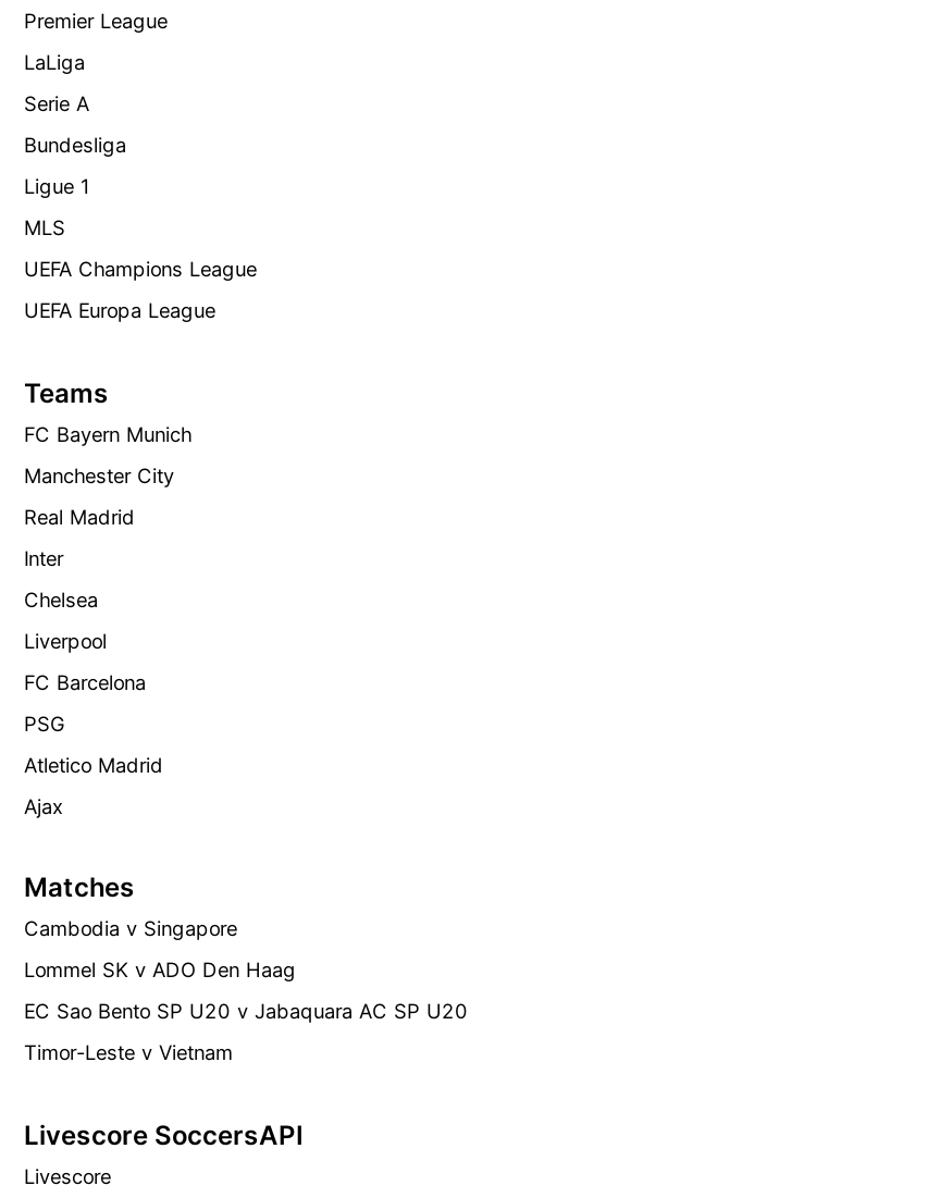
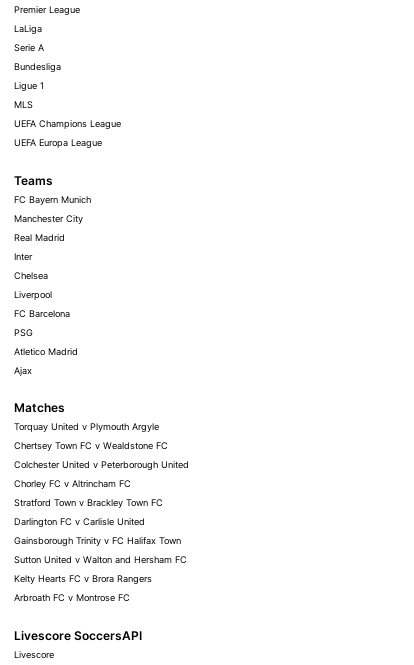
- Cambodia v Singapore
- Lommel SK v ADO Den Haag
- EC Sao Bento SP U20 v Jabaquara AC SP U20
- Timor-Leste v Vietnam
+ Torquay United v Plymouth Argyle
+ Chertsey Town FC v Wealdstone FC
+ Colchester United v Peterborough United
+ Chorley FC v Altrincham FC
+ Stratford Town v Brackley Town FC
+ Darlington FC v Carlisle United
+ Gainsborough Trinity v FC Halifax Town
+ Sutton United v Walton and Hersham FC
+ Kelty Hearts FC v Brora Rangers
+ Arbroath FC v Montrose FC
